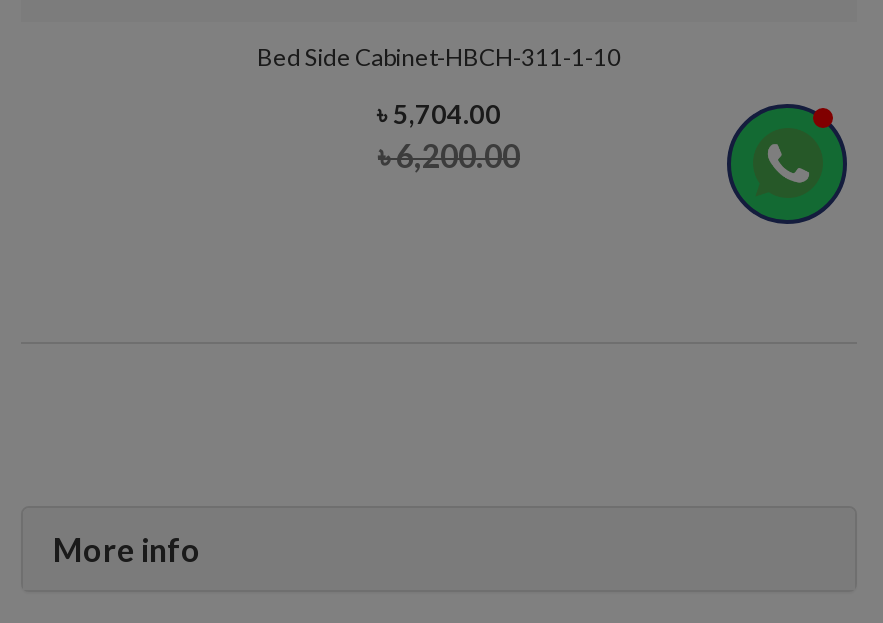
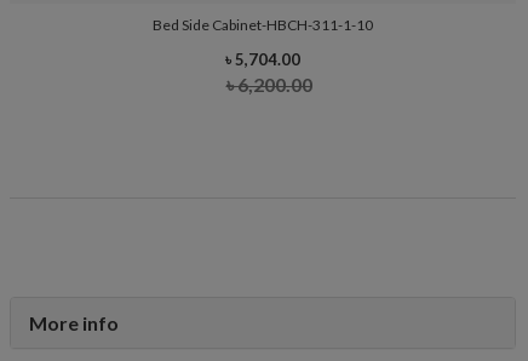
- [image]
